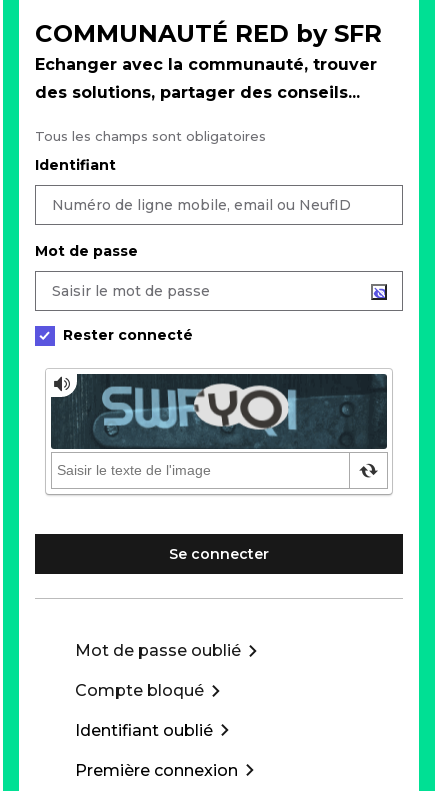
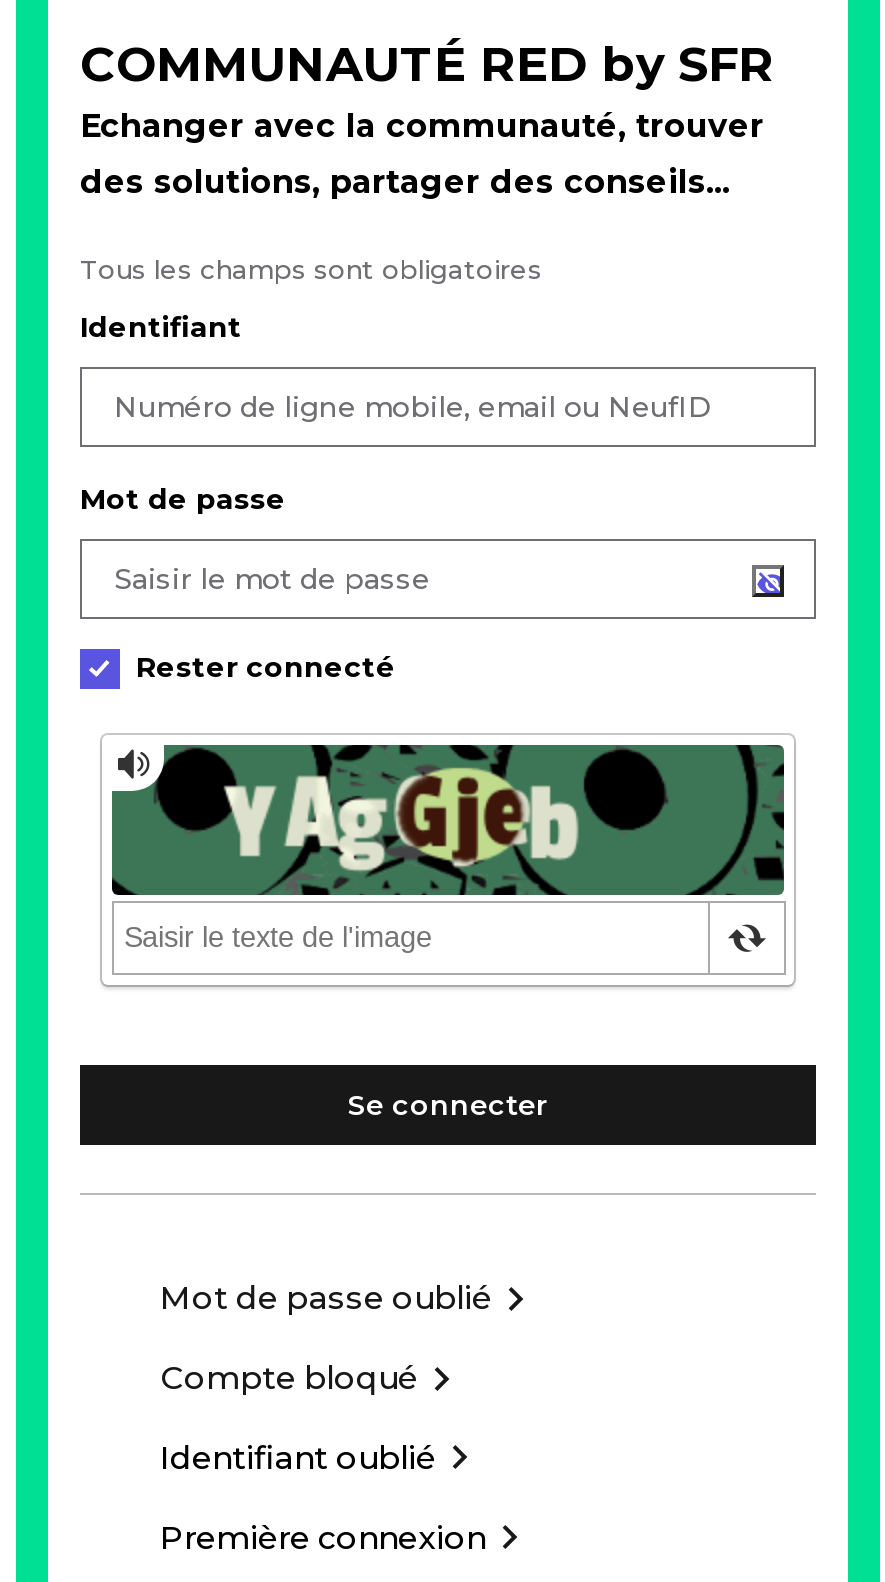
- [image]
+ [image]
